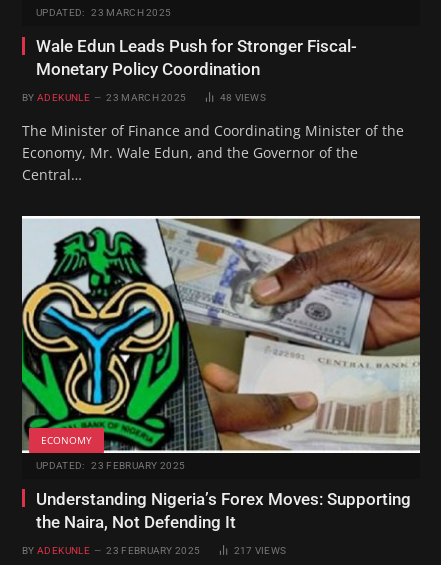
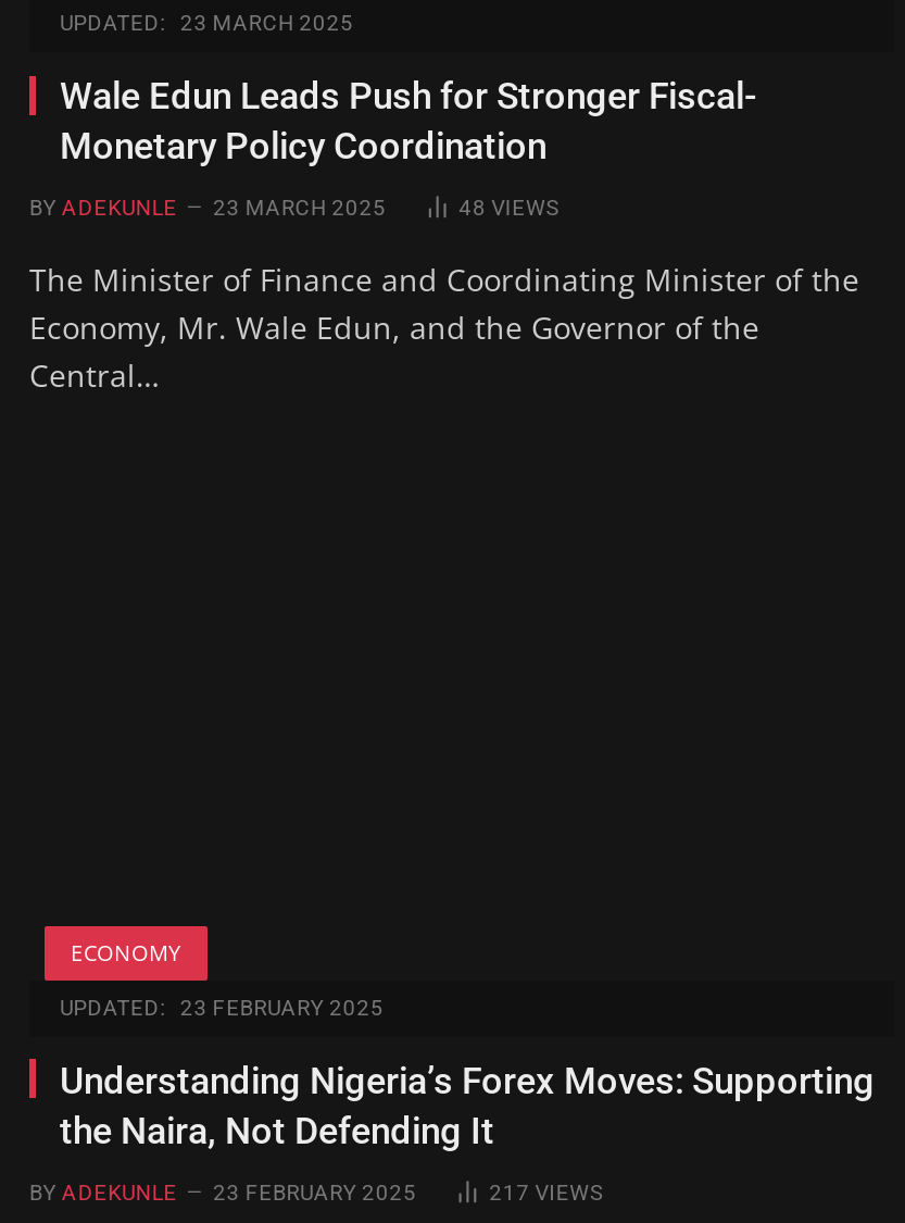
- [image]
